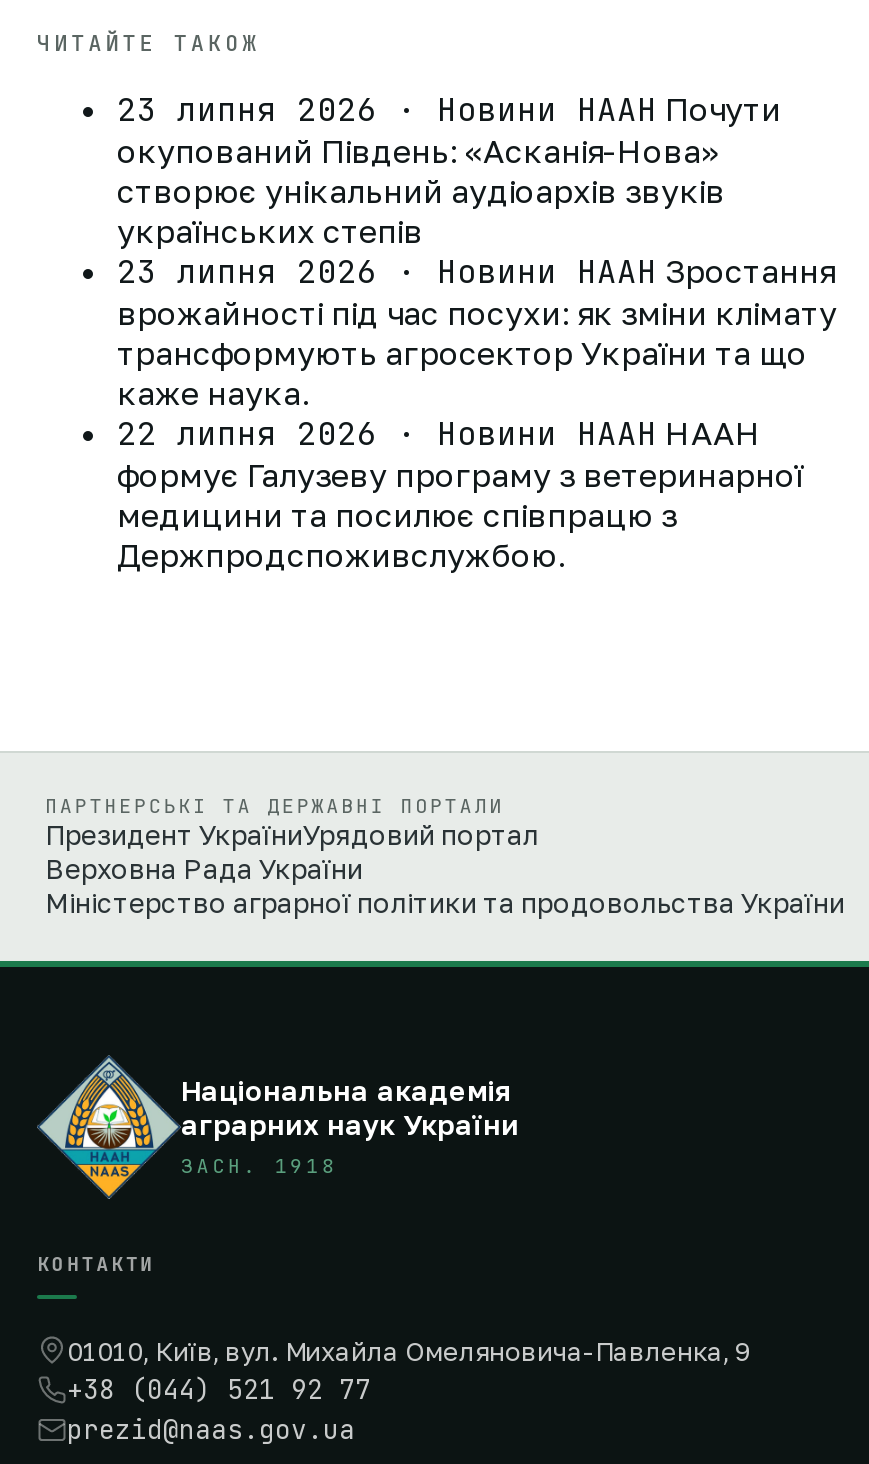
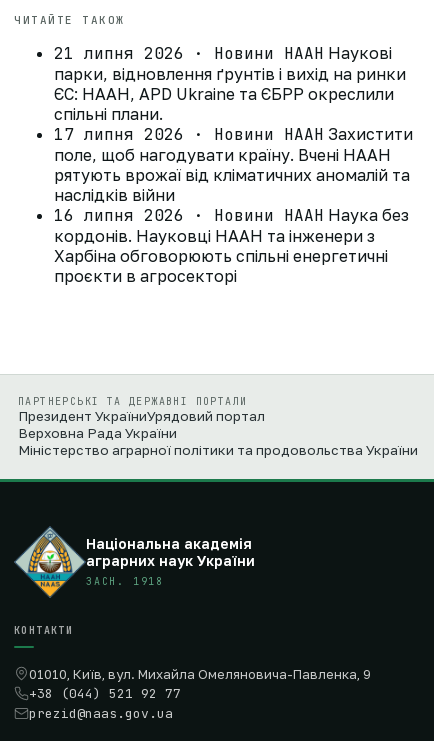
- 23 липня 2026 · Новини НААН Почути
- окупований Південь: «Асканія-Нова»
- створює унікальний аудіоархів звуків
- українських степів
- 23 липня 2026 · Новини НААН Зростання
- врожайності під час посухи: як зміни клімату
- трансформують агросектор України та що
- каже наука.
- 22 липня 2026 · Новини НААН НААН
- формує Галузеву програму з ветеринарної
- медицини та посилює співпрацю з
- Держпродспоживслужбою.
+ 21 липня 2026 · Новини НААН Наукові
+ парки, відновлення ґрунтів і вихід на ринки
+ ЄС: НААН, APD Ukraine та ЄБРР окреслили
+ спільні плани.
+ 17 липня 2026 · Новини НААН Захистити
+ поле, щоб нагодувати країну. Вчені НААН
+ рятують врожаї від кліматичних аномалій та
+ наслідків війни
+ 16 липня 2026 · Новини НААН Наука без
+ кордонів. Науковці НААН та інженери з
+ Харбіна обговорюють спільні енергетичні
+ проєкти в агросекторі
